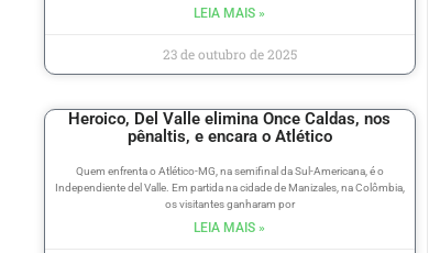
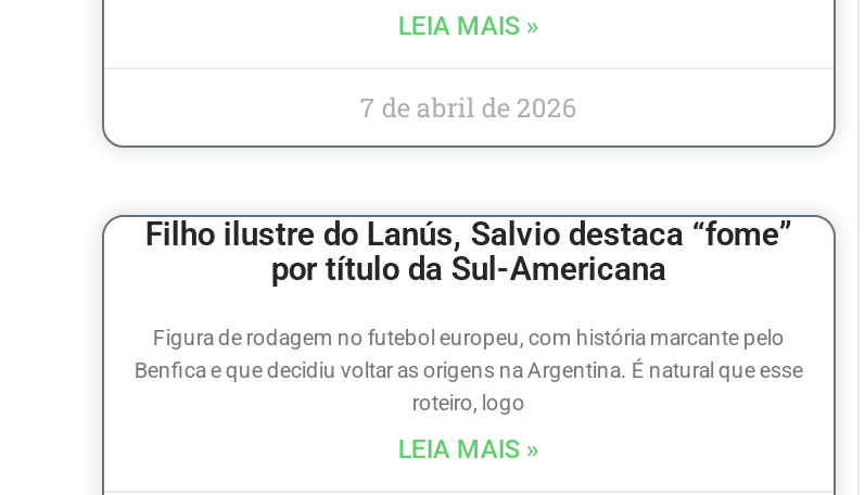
- 23 de outubro de 2025
+ 7 de abril de 2026

- Heroico, Del Valle elimina Once Caldas, nos
- pênaltis, e encara o Atlético
+ Filho ilustre do Lanús, Salvio destaca “fome”
+ por título da Sul-Americana

- Quem enfrenta o Atlético-MG, na semifinal da Sul-Americana, é o
- Independiente del Valle. Em partida na cidade de Manizales, na Colômbia,
- os visitantes ganharam por
+ Figura de rodagem no futebol europeu, com história marcante pelo
+ Benfica e que decidiu voltar as origens na Argentina. É natural que esse
+ roteiro, logo
